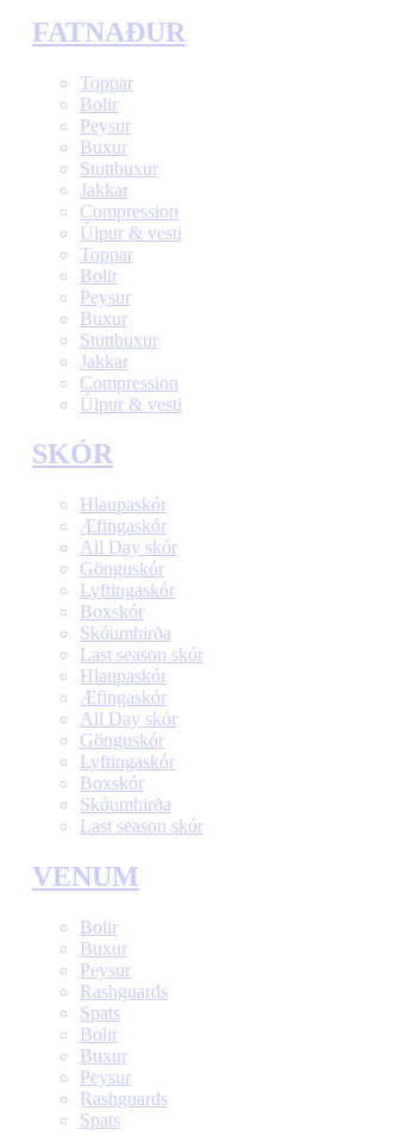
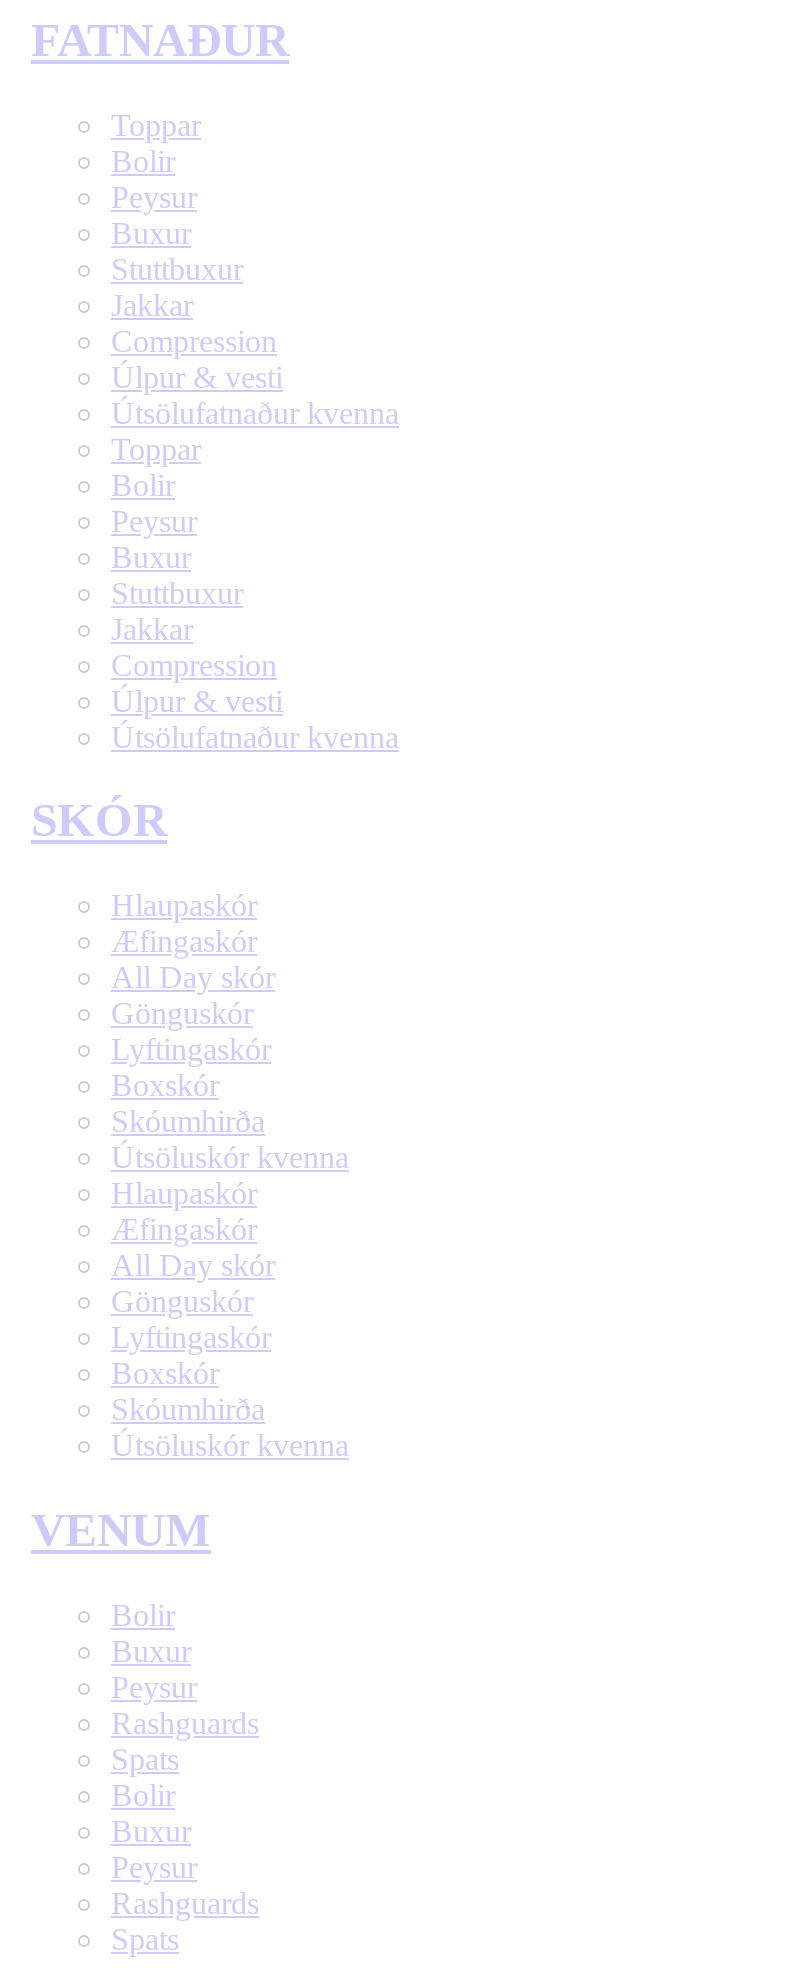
+ Útsölufatnaður kvenna

+ Útsölufatnaður kvenna

- Last season skór
+ Útsöluskór kvenna

- Last season skór
+ Útsöluskór kvenna
